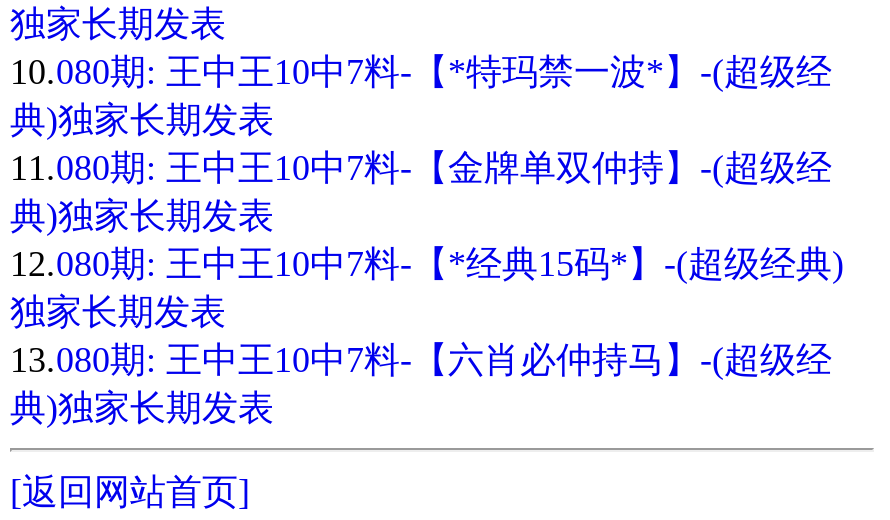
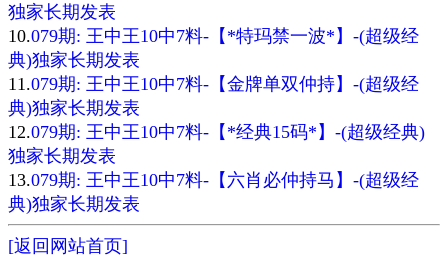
- 10.080期: 王中王10中7料-【*特玛禁一波*】-(超级经
+ 10.079期: 王中王10中7料-【*特玛禁一波*】-(超级经

- 11. 080期: 王中王10中7料-【金牌单双仲持】-(超级经
+ 11. 079期: 王中王10中7料-【金牌单双仲持】-(超级经

- 12.080期: 王中王10中7料-【*经典15码*】-(超级经典)
+ 12.079期: 王中王10中7料-【*经典15码*】-(超级经典)

- 13.080期: 王中王10中7料-【六肖必仲持马】-(超级经
+ 13.079期: 王中王10中7料-【六肖必仲持马】-(超级经
